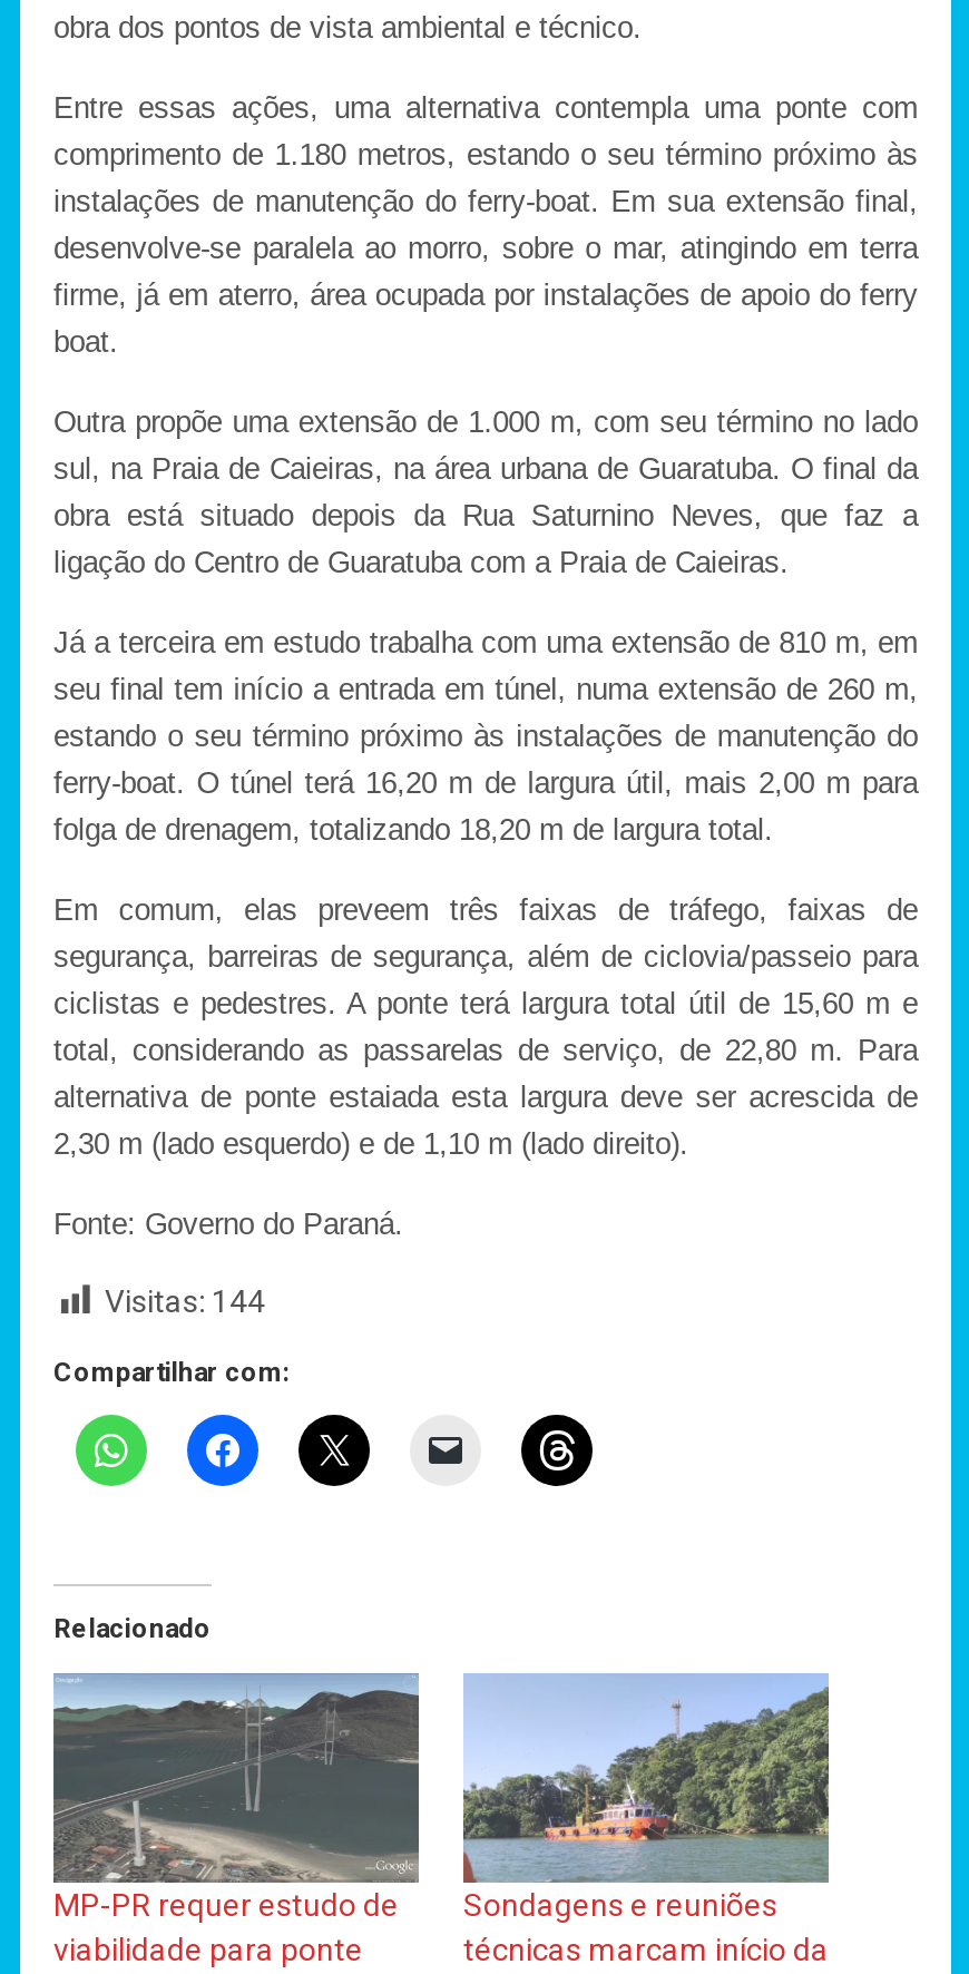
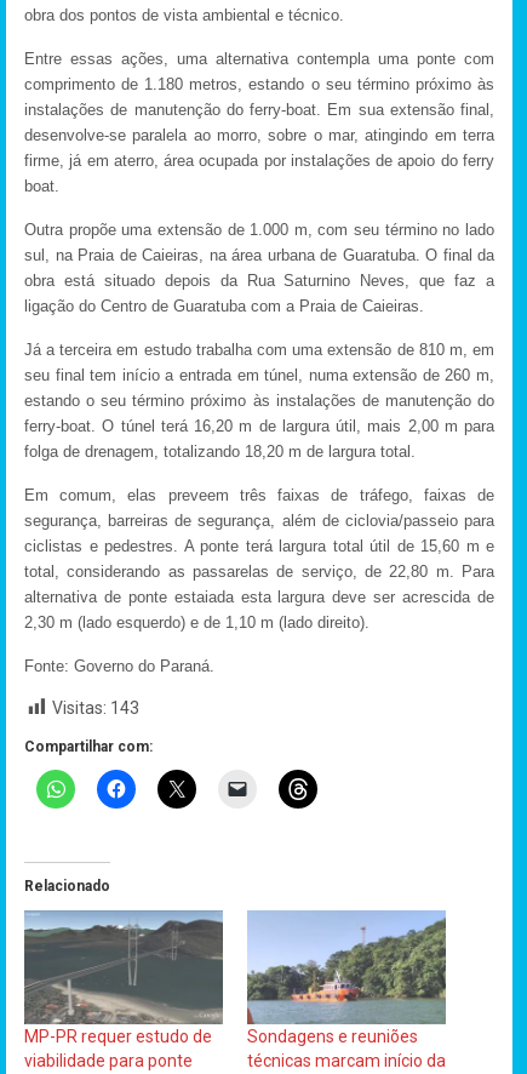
- Visitas: 144
+ Visitas: 143
